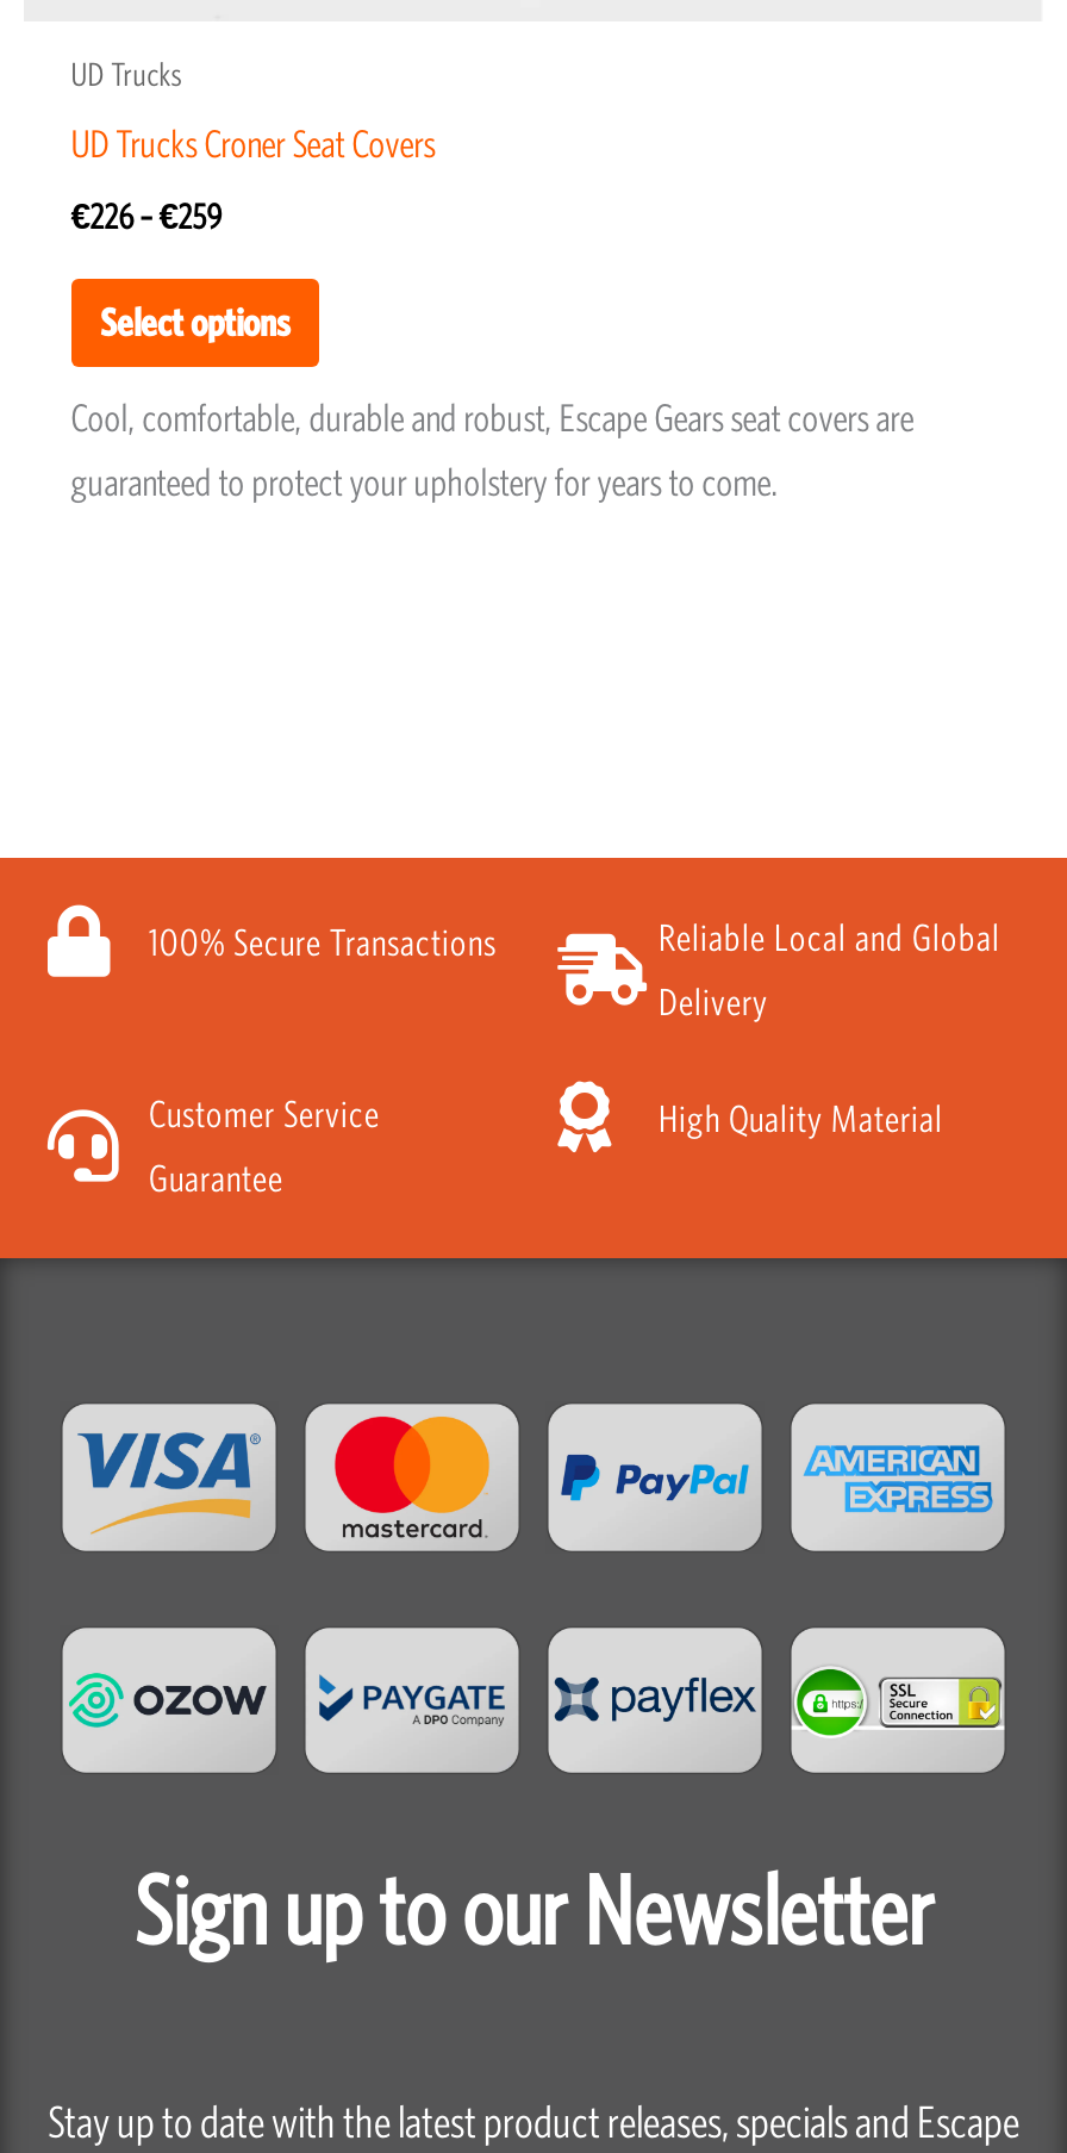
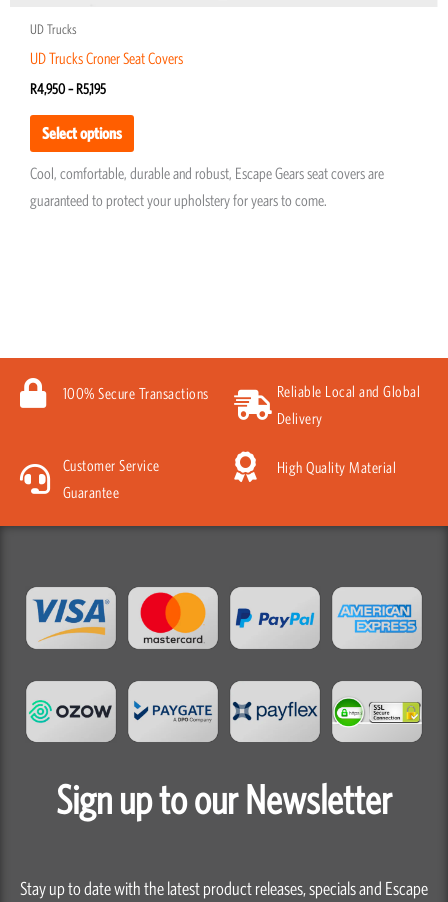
- €226 – €259
+ R4,950 – R5,195
